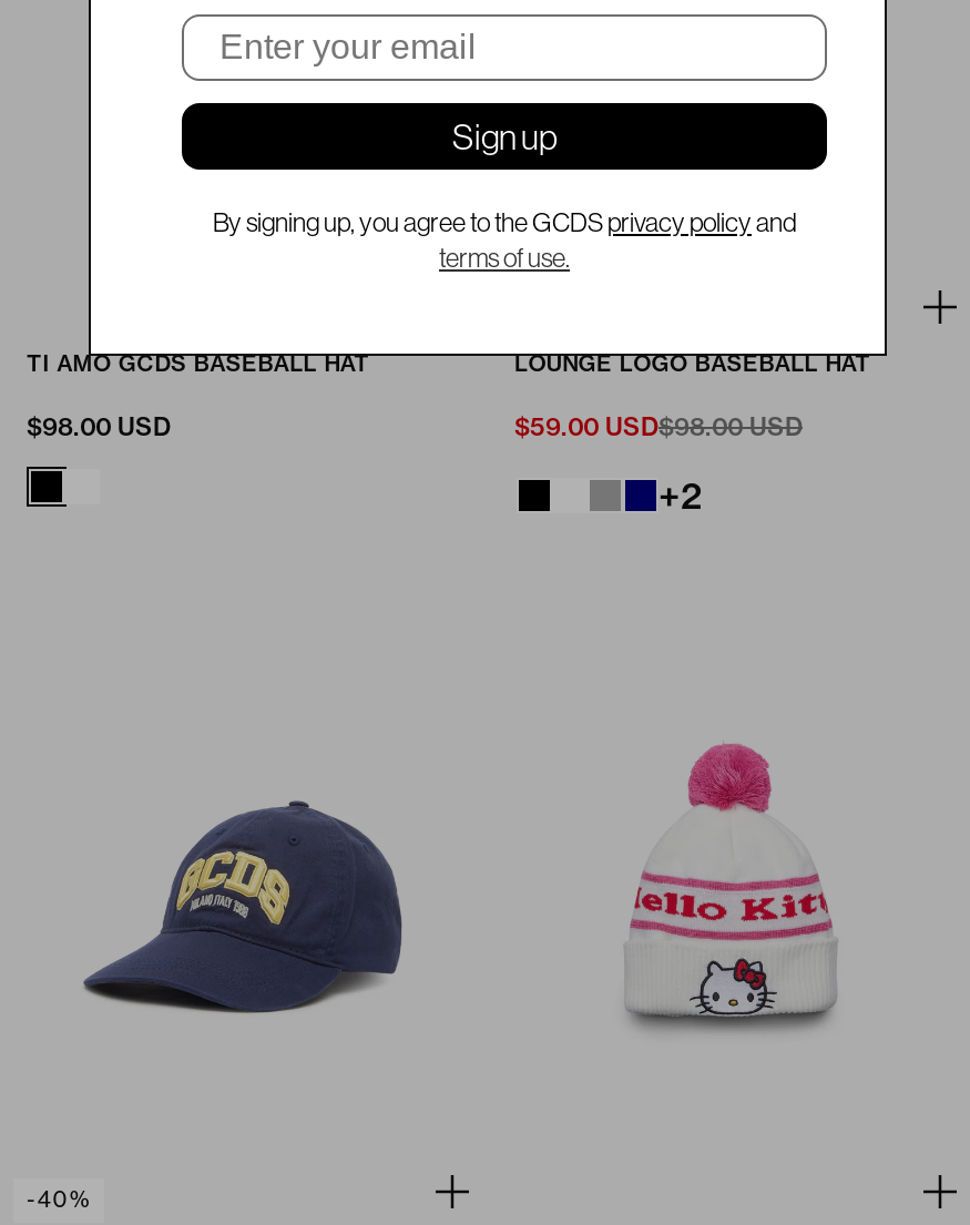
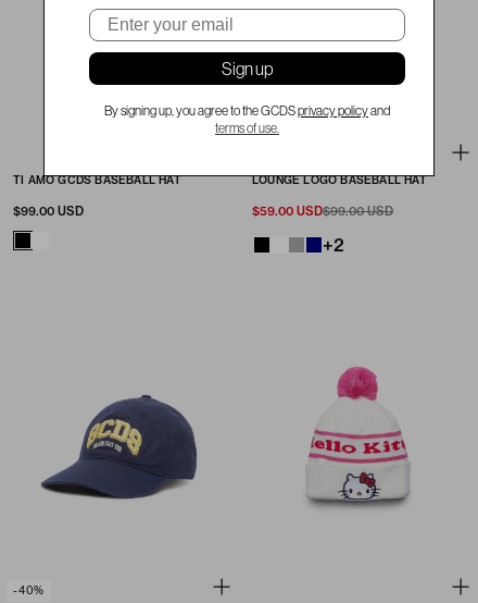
- $98.00 USD
+ $99.00 USD

- $59.00 USD $98.00 USD
+ $59.00 USD $99.00 USD
